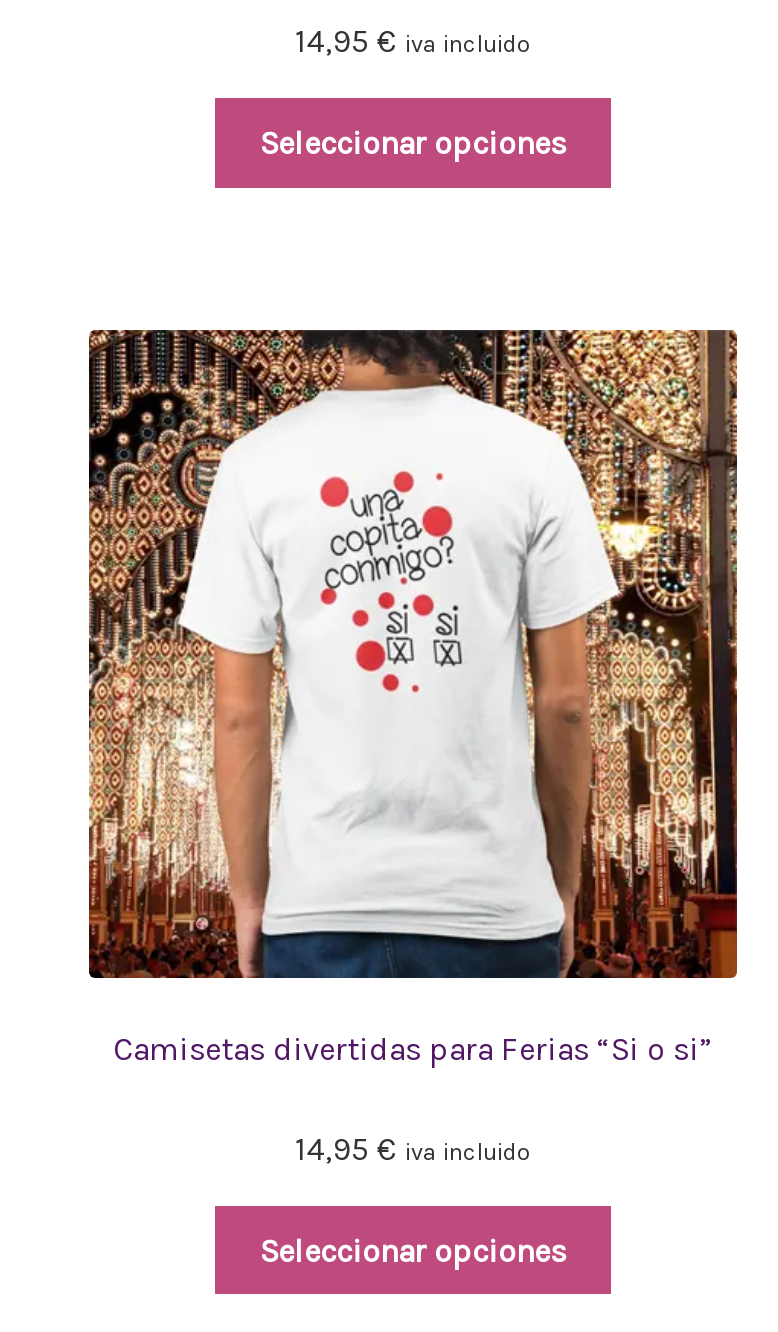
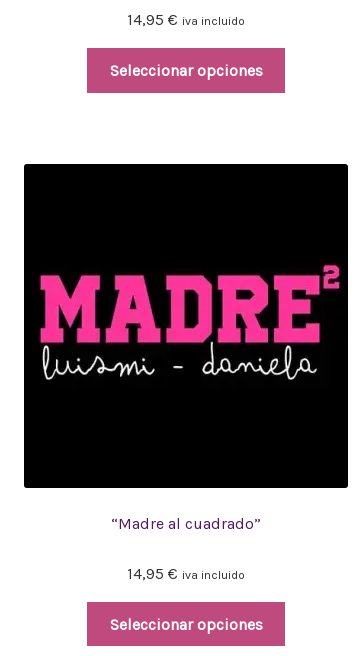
- [image]
- Camisetas divertidas para Ferias “Si o si”
+ [image]
+ “Madre al cuadrado”
